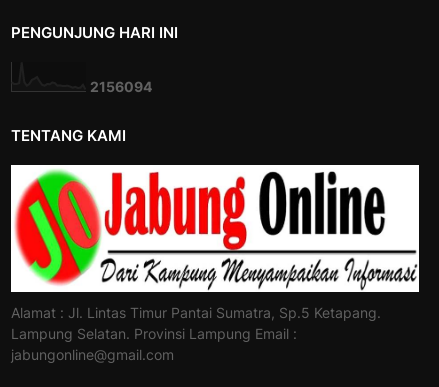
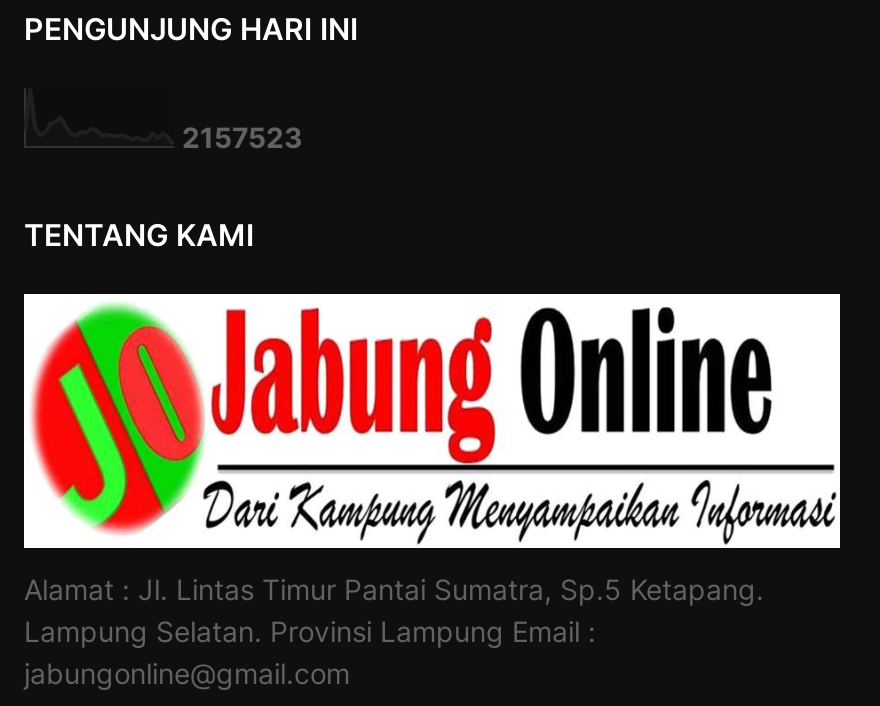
- 2156094
+ 2157523
